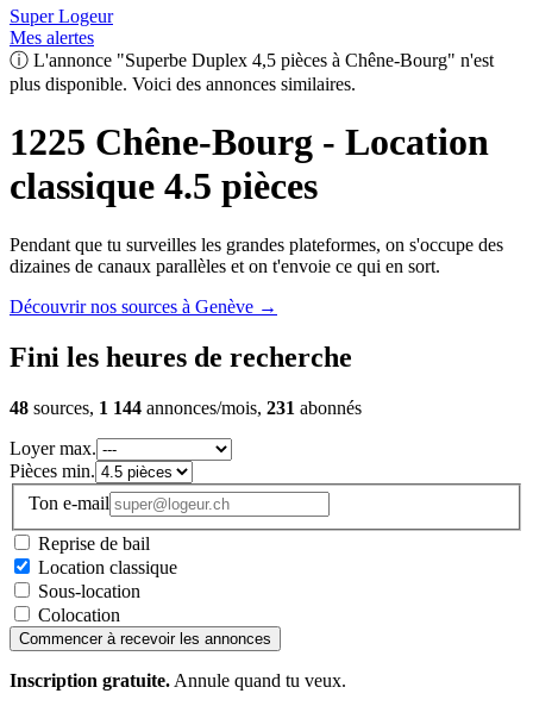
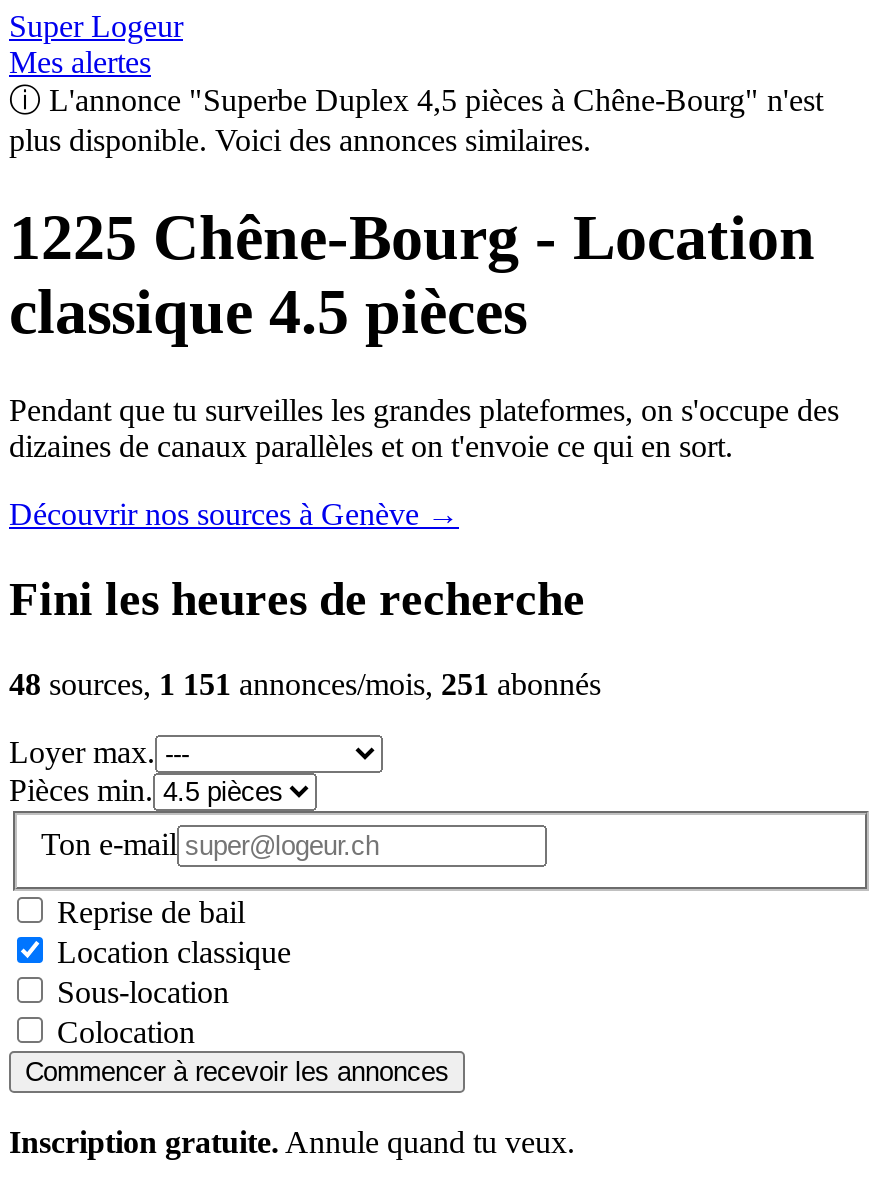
- 48 sources, 1 144 annonces/mois, 231 abonnés
+ 48 sources, 1 151 annonces/mois, 251 abonnés
